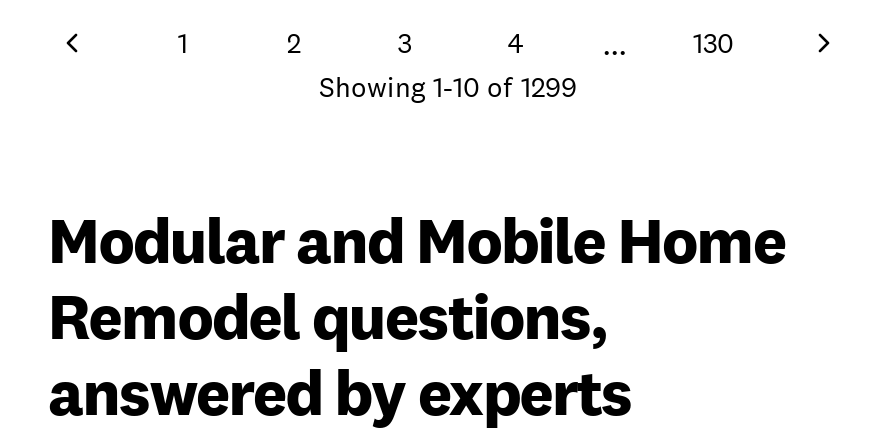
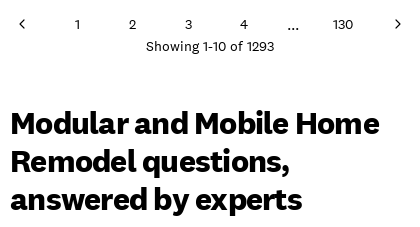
- Showing 1-10 of 1299
+ Showing 1-10 of 1293
